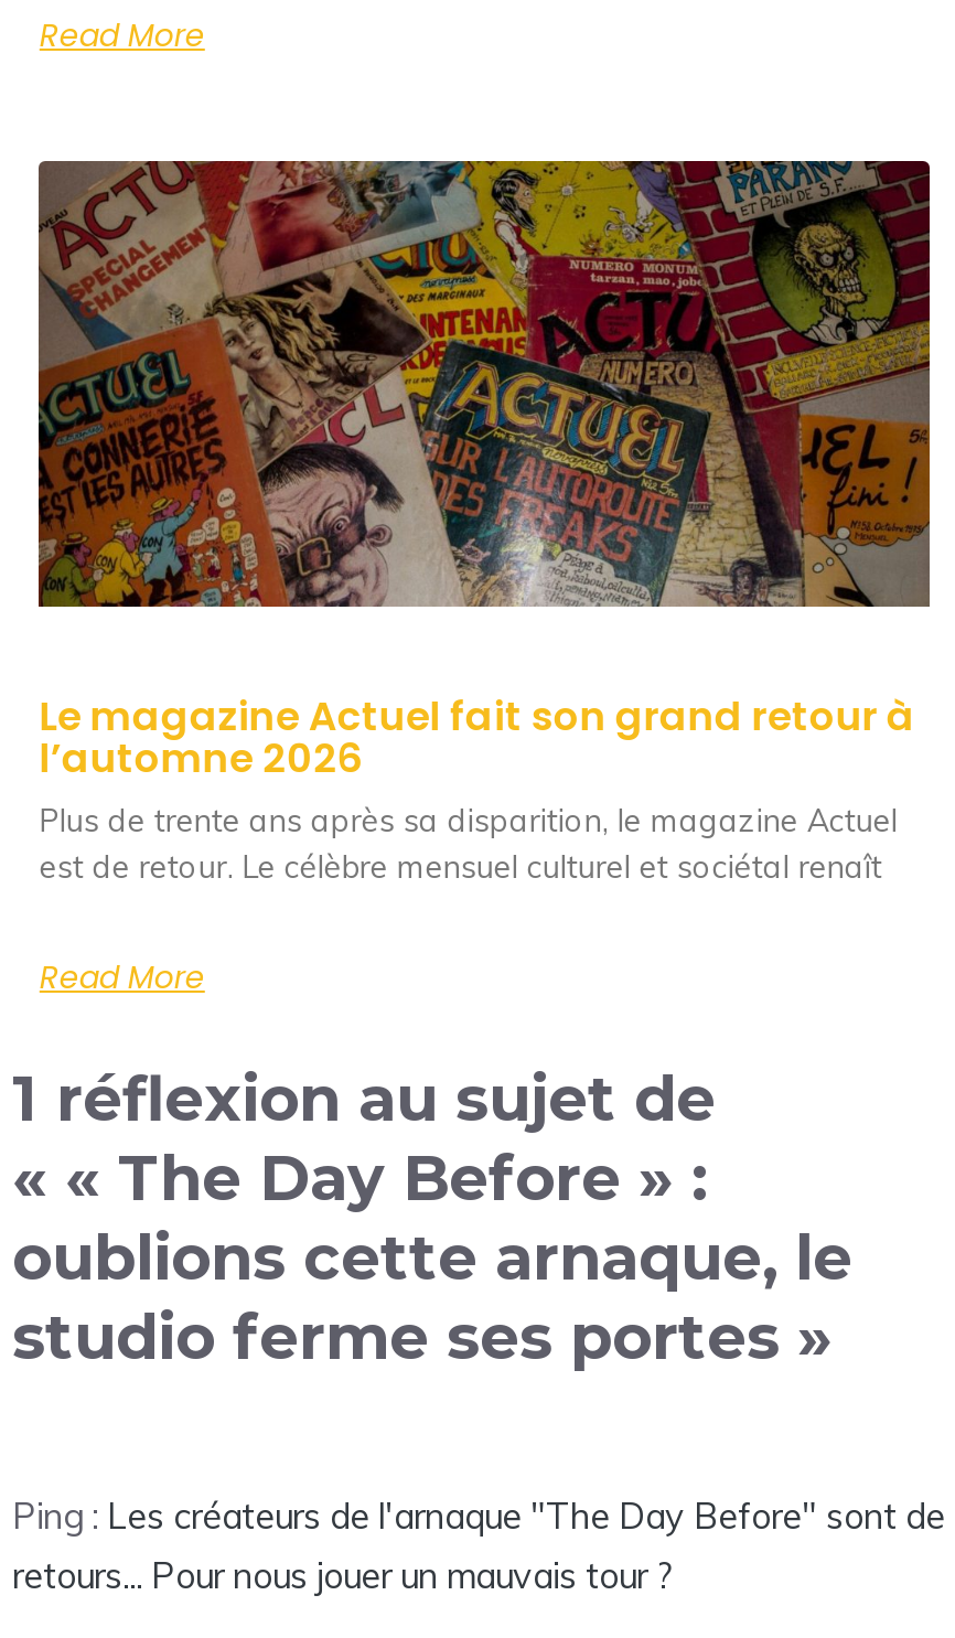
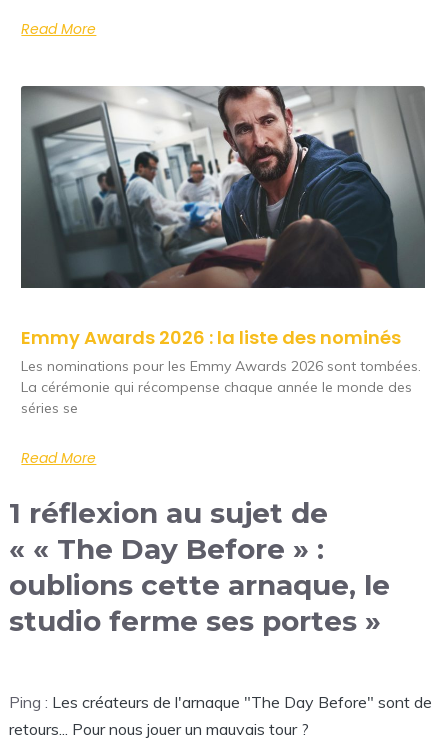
- [image]
- Le magazine Actuel fait son grand retour à
- l’automne 2026
- Plus de trente ans après sa disparition, le magazine Actuel
- est de retour. Le célèbre mensuel culturel et sociétal renaît
+ [image]
+ Emmy Awards 2026 : la liste des nominés
+ Les nominations pour les Emmy Awards 2026 sont tombées.
+ La cérémonie qui récompense chaque année le monde des
+ séries se
